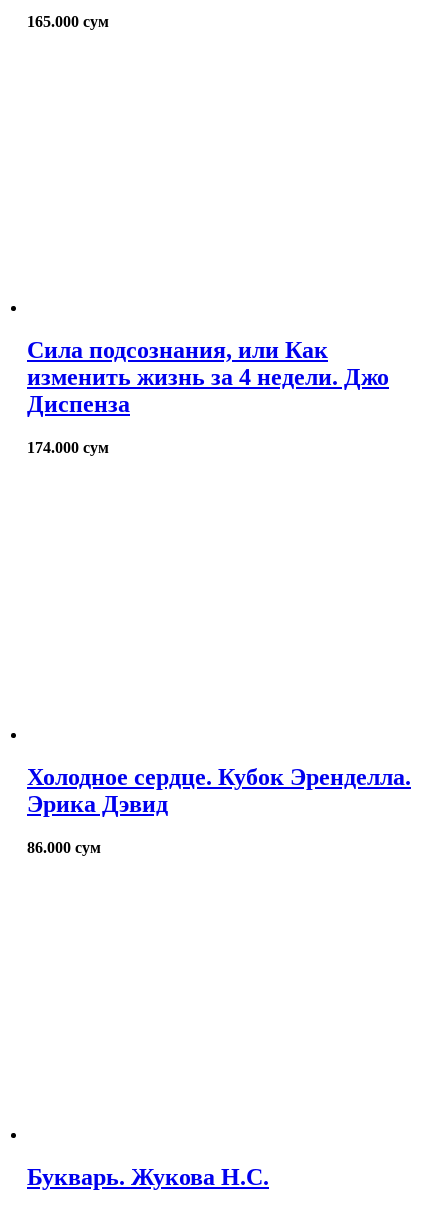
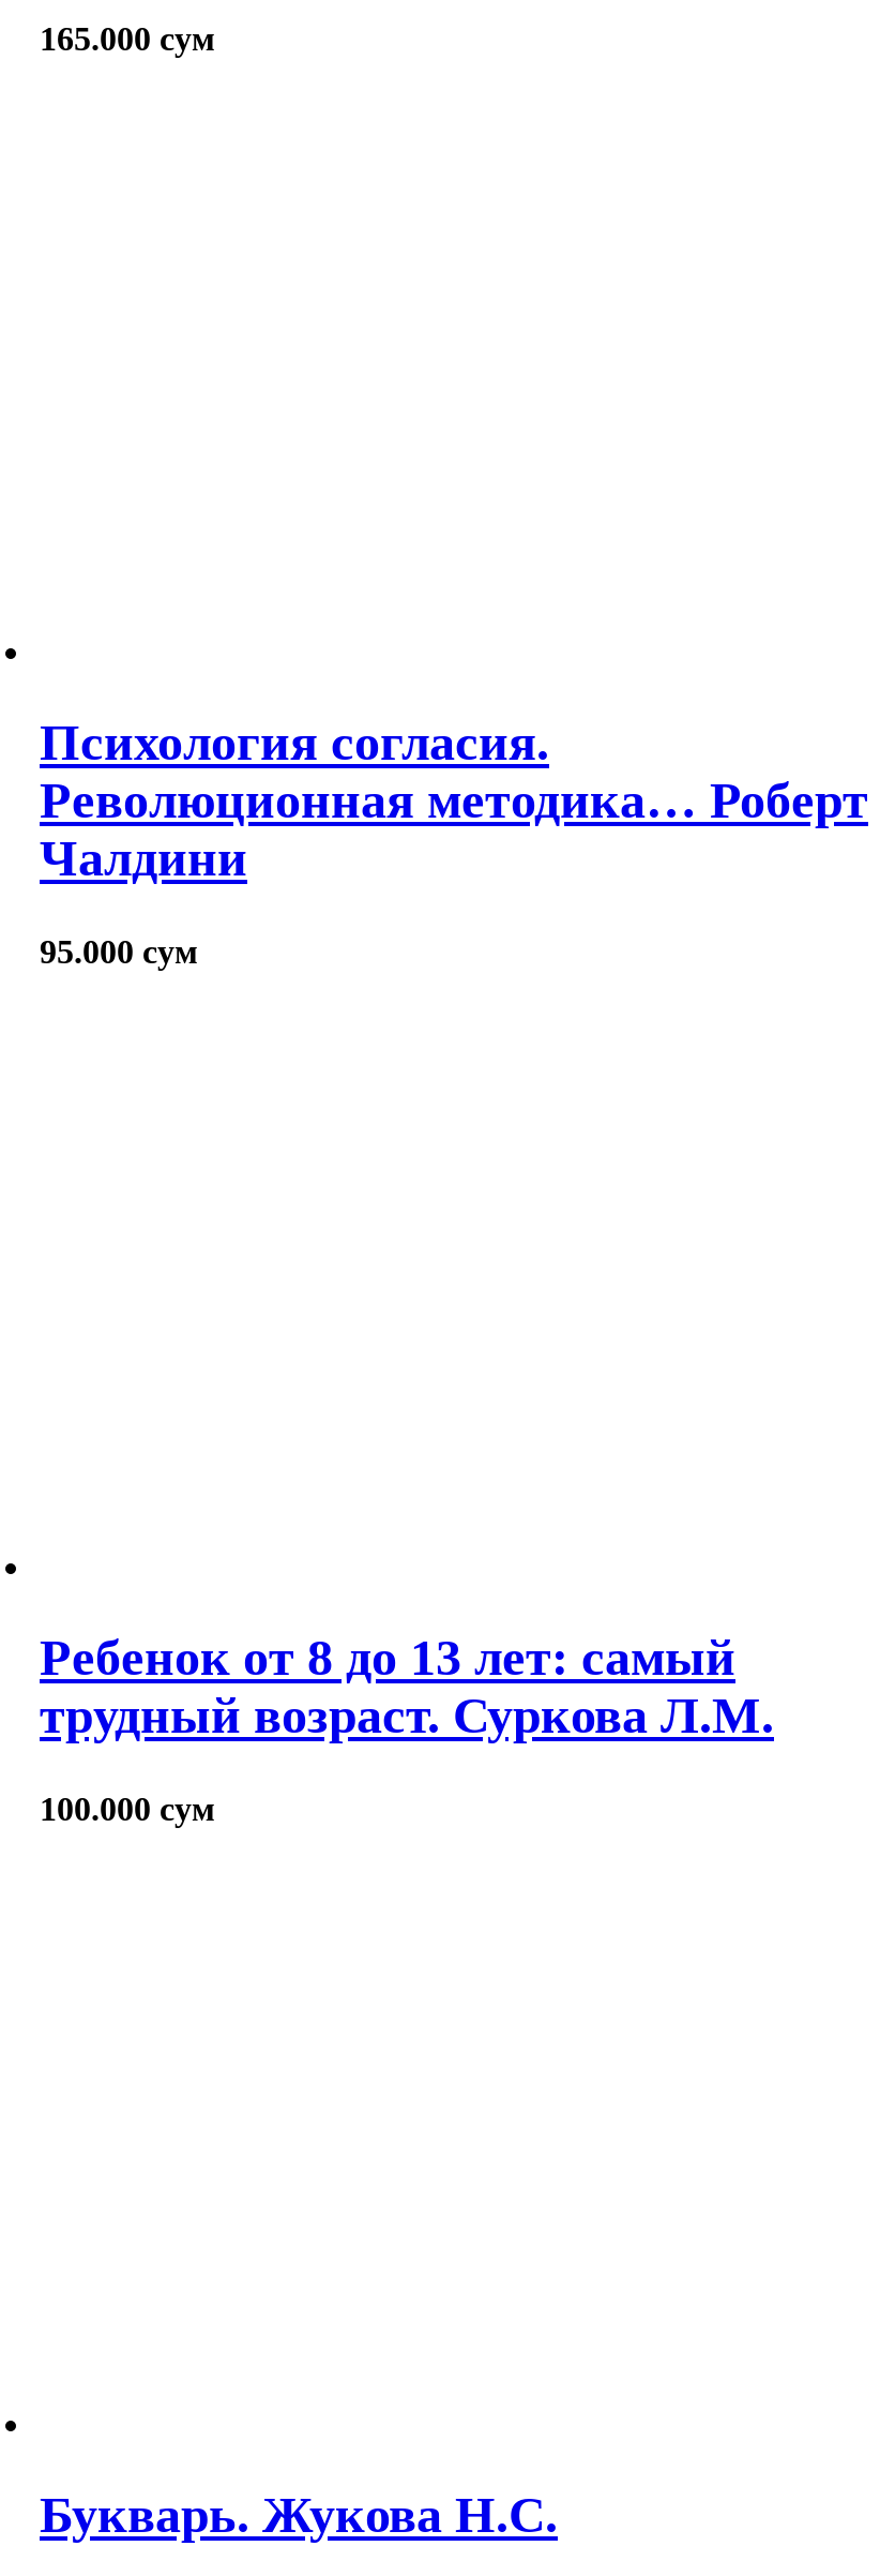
- Сила подсознания, или Как
- изменить жизнь за 4 недели. Джо
- Диспенза
+ Психология согласия.
+ Революционная методика… Роберт
+ Чалдини

- 174.000 сум
+ 95.000 сум

- Холодное сердце. Кубок Эренделла.
- Эрика Дэвид
+ Ребенок от 8 до 13 лет: самый
+ трудный возраст. Суркова Л.М.

- 86.000 сум
+ 100.000 сум
